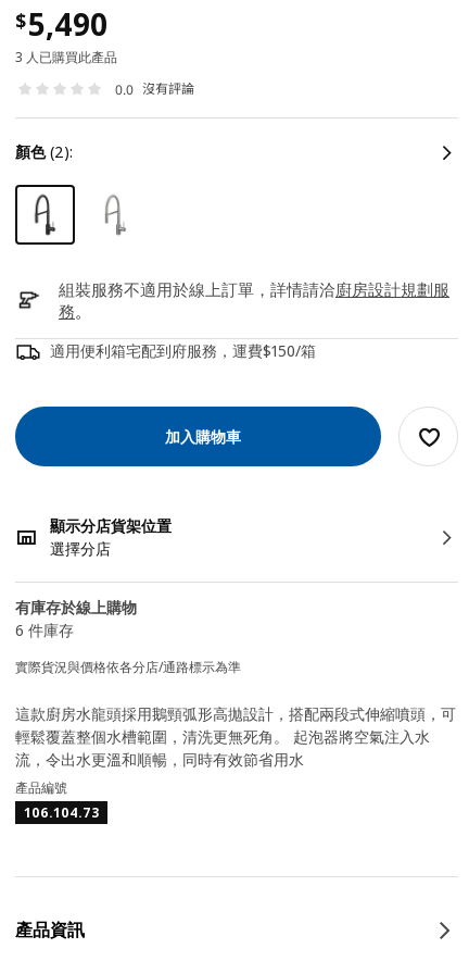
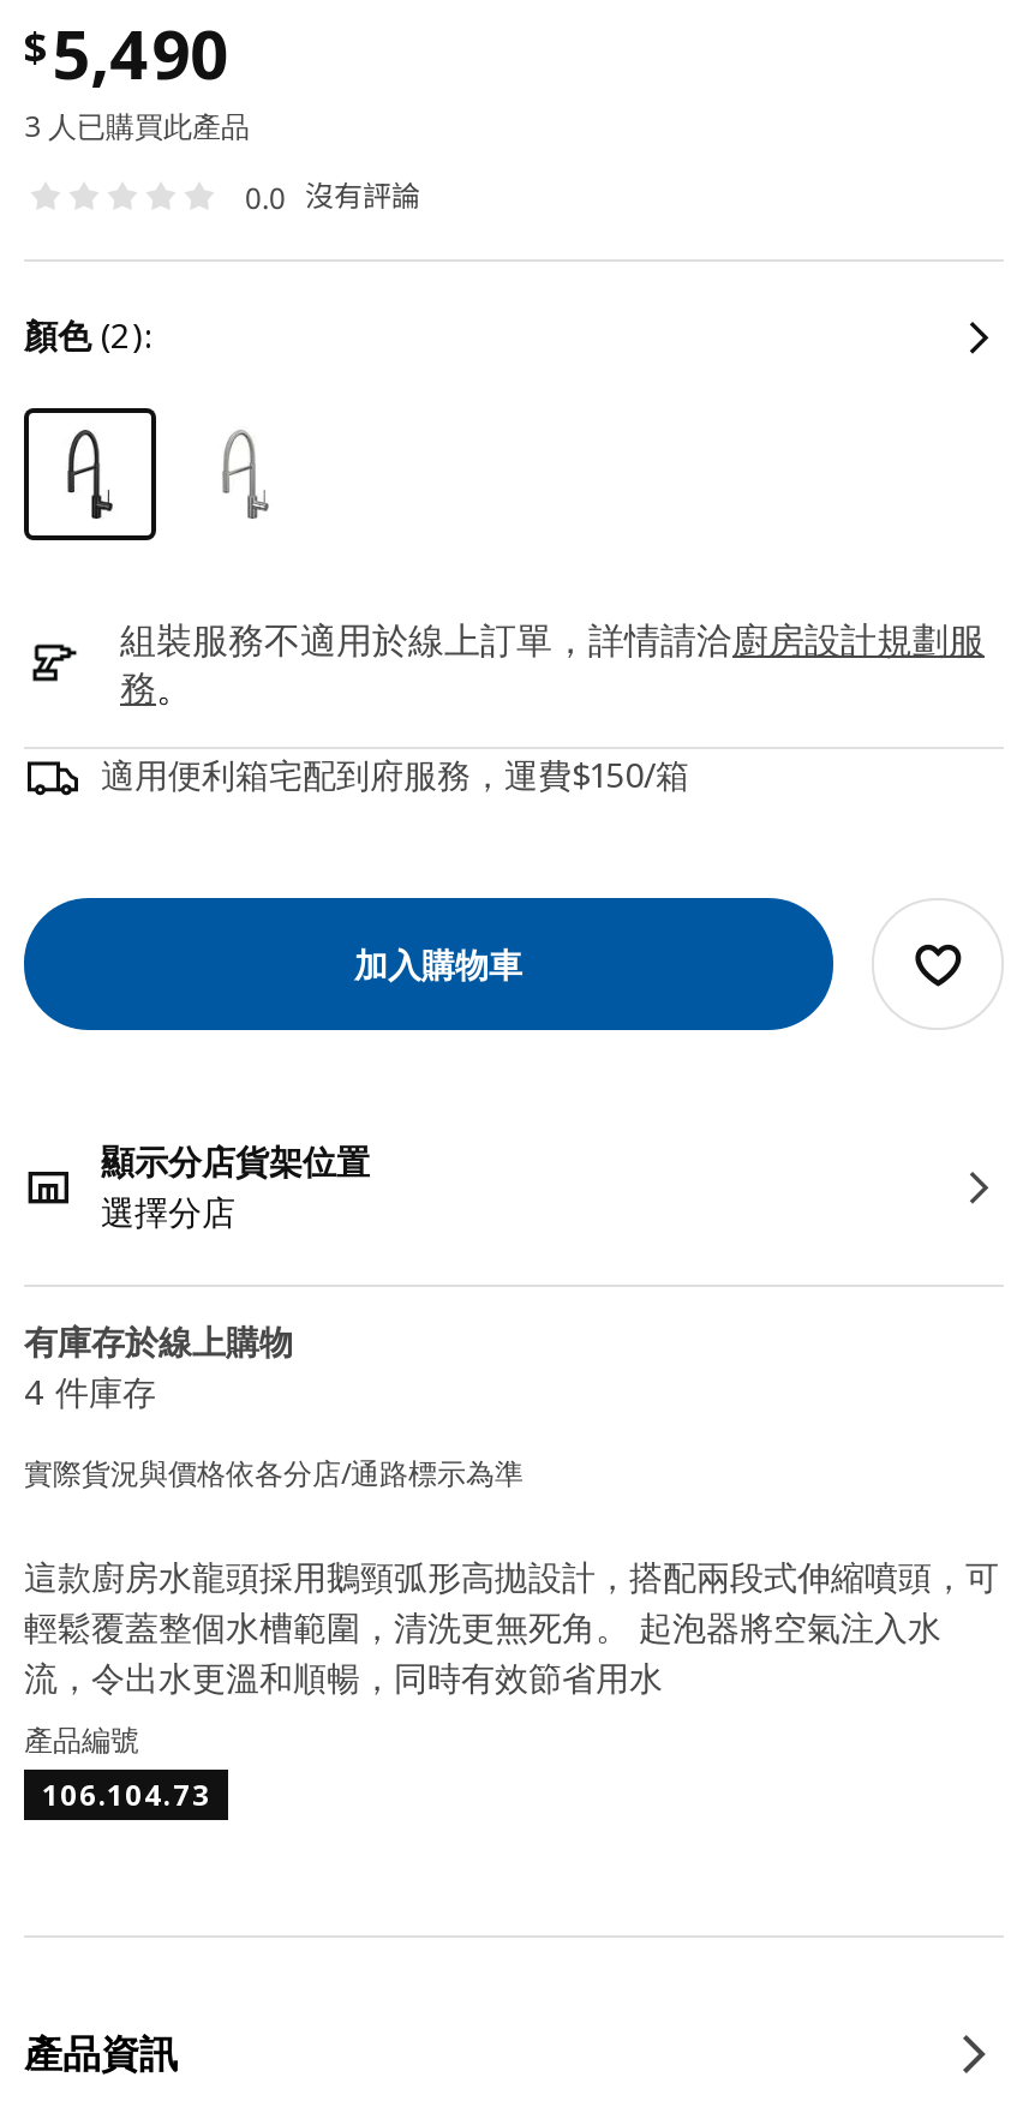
- 6 件庫存
+ 4 件庫存
